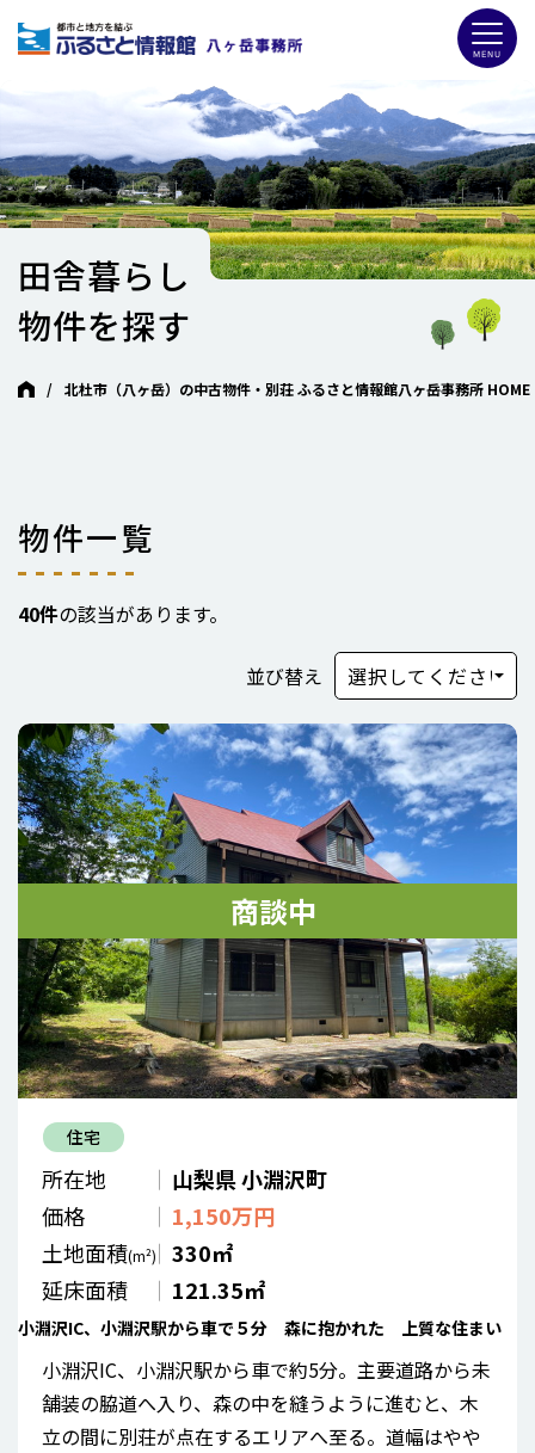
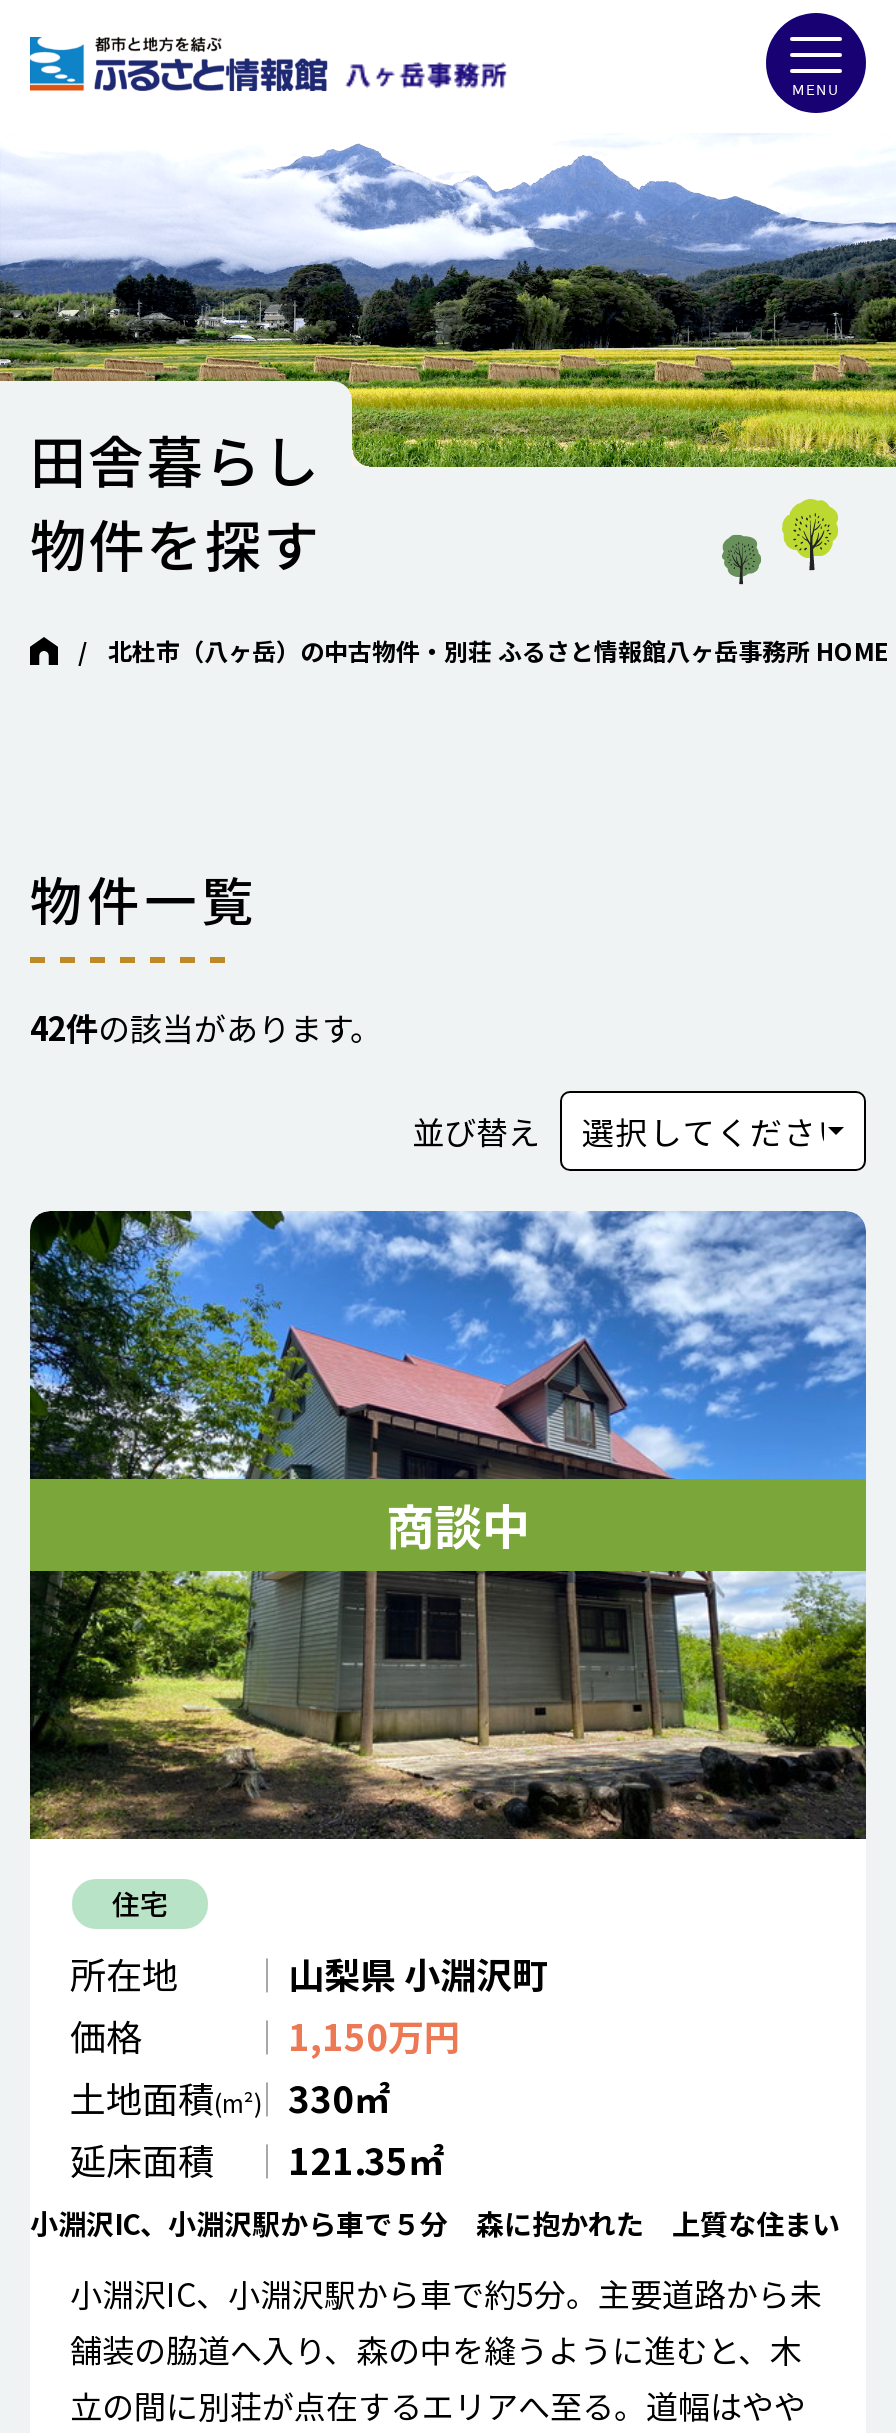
- 40件の該当があります。
+ 42件の該当があります。
